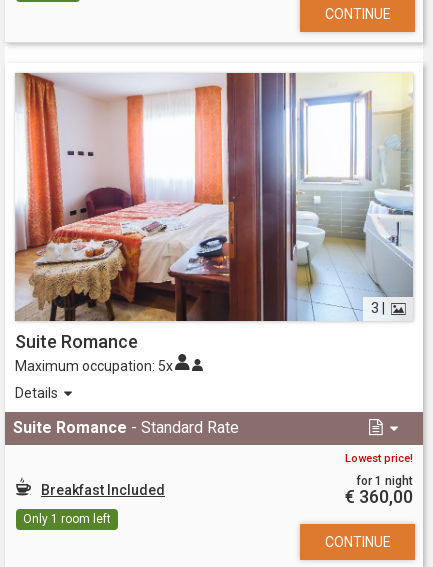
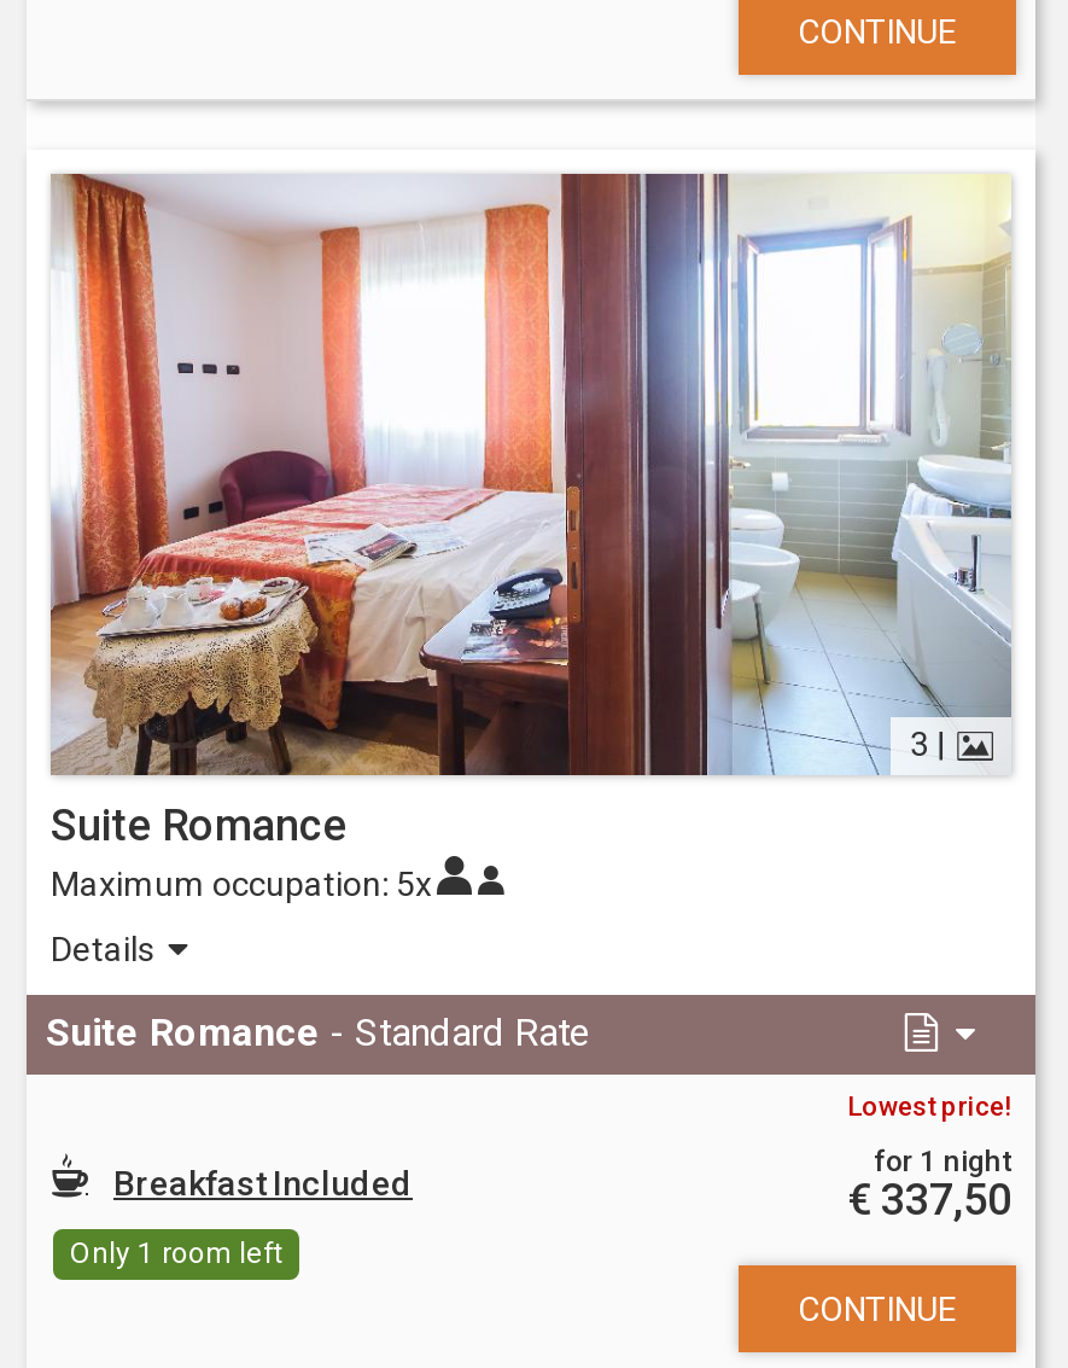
- € 360,00
+ € 337,50
